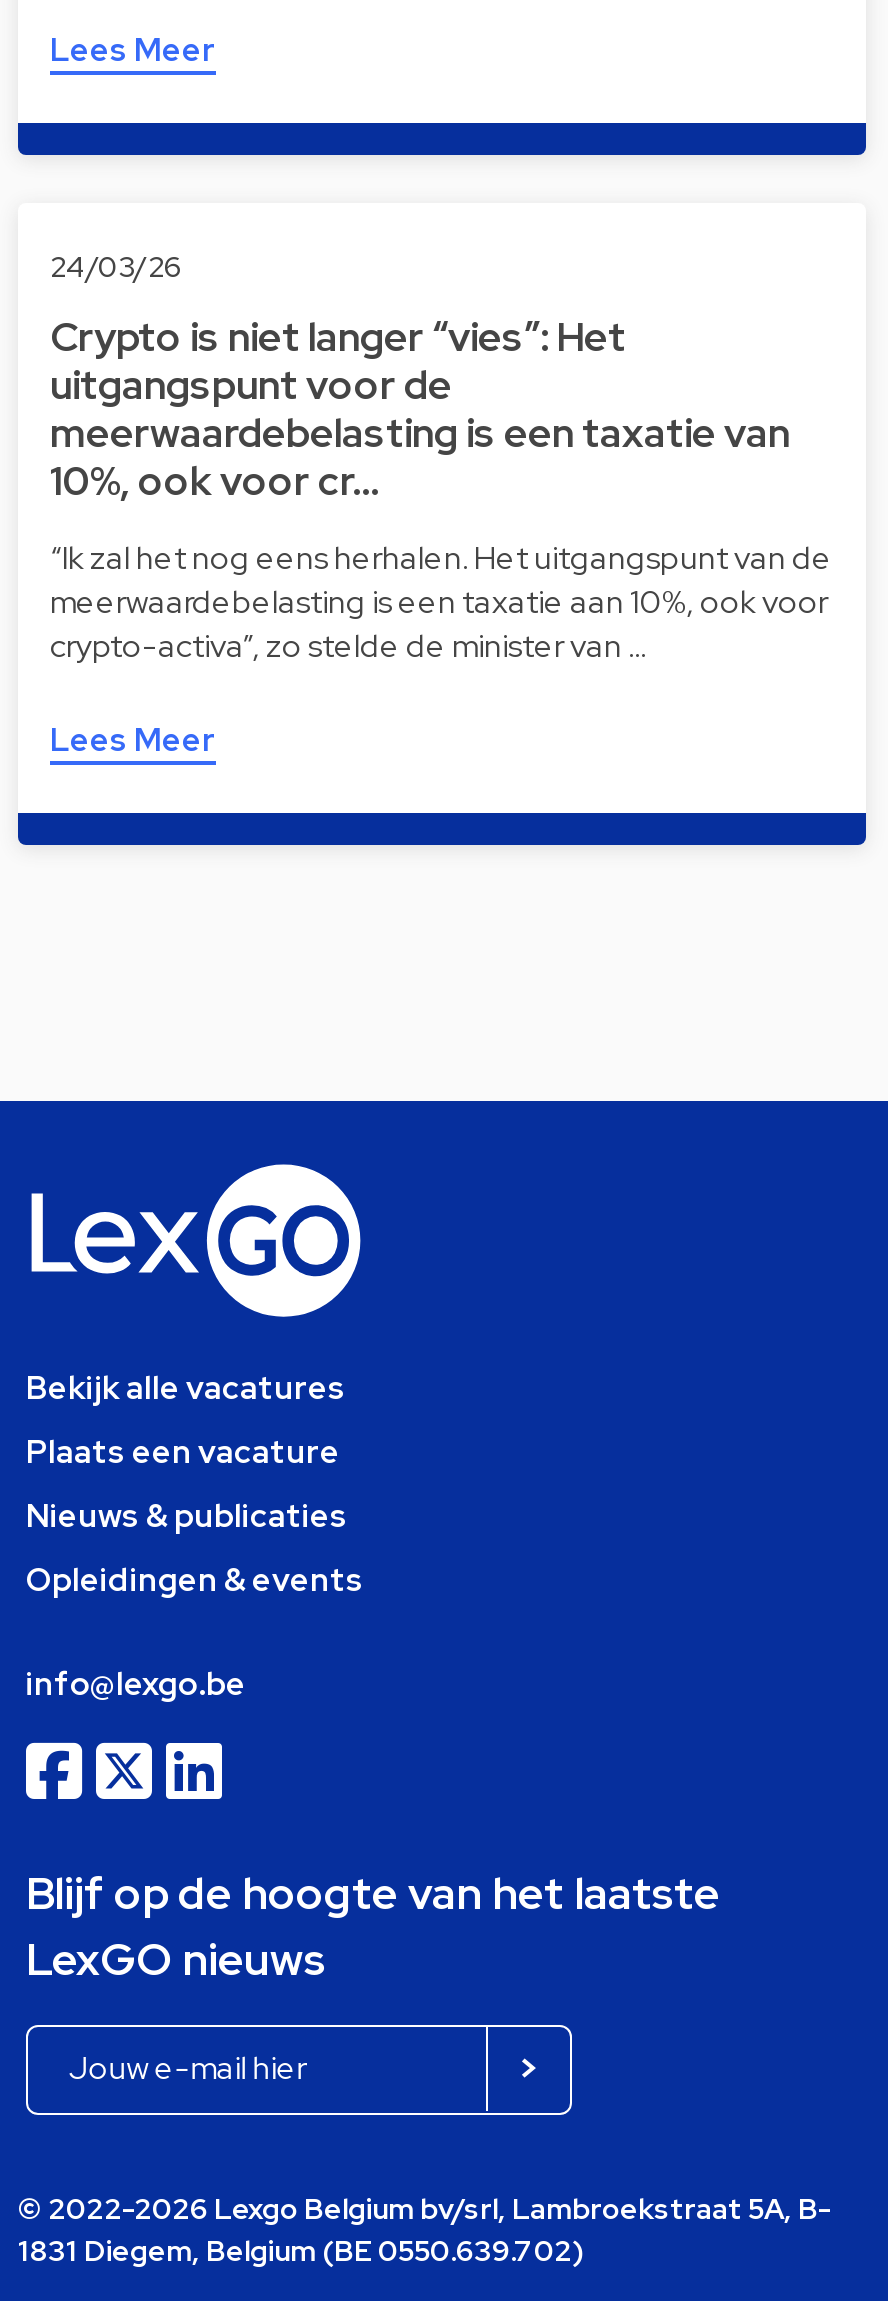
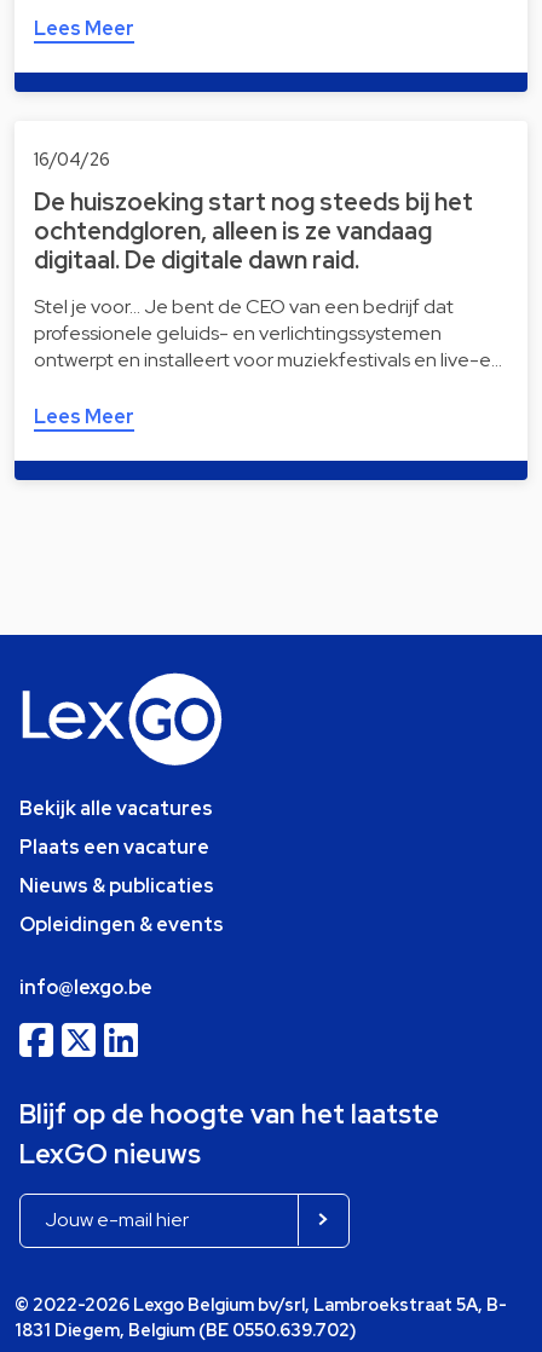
- 24/03/26
+ 16/04/26

- Crypto is niet langer “vies”: Het
- uitgangspunt voor de
- meerwaardebelasting is een taxatie van
- 10%, ook voor cr…
+ De huiszoeking start nog steeds bij het
+ ochtendgloren, alleen is ze vandaag
+ digitaal. De digitale dawn raid.

- “Ik zal het nog eens herhalen. Het uitgangspunt van de
- meerwaardebelasting is een taxatie aan 10%, ook voor
- crypto-activa”, zo stelde de minister van …
+ Stel je voor… Je bent de CEO van een bedrijf dat
+ professionele geluids- en verlichtingssystemen
+ ontwerpt en installeert voor muziekfestivals en live-e…
